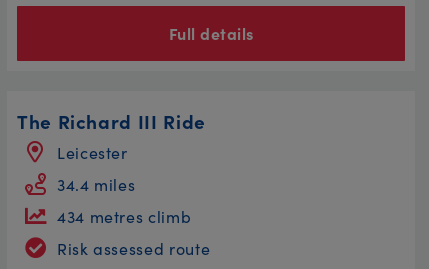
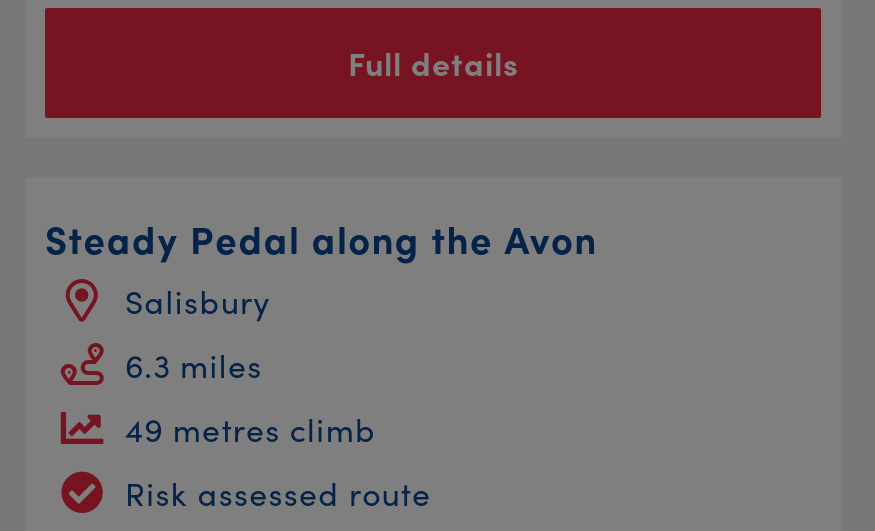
- The Richard III Ride
- Leicester
+ Steady Pedal along the Avon
+ Salisbury

- 34.4 miles
+ 6.3 miles

- 434 metres climb
+ 49 metres climb
